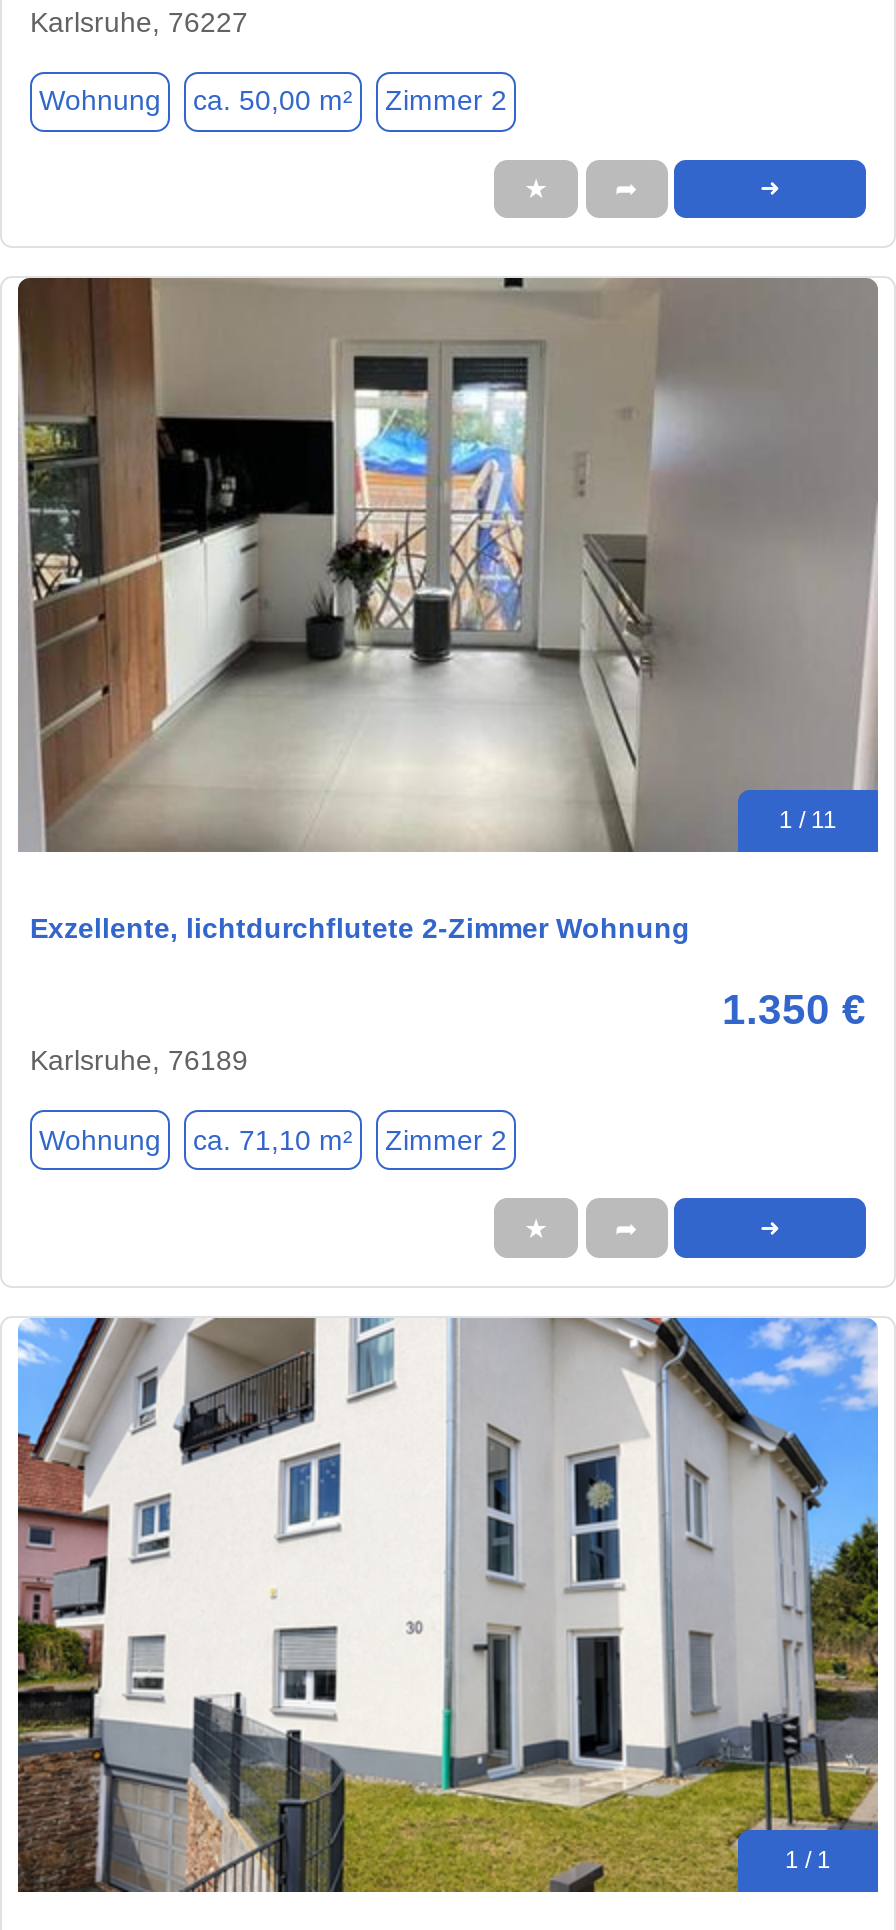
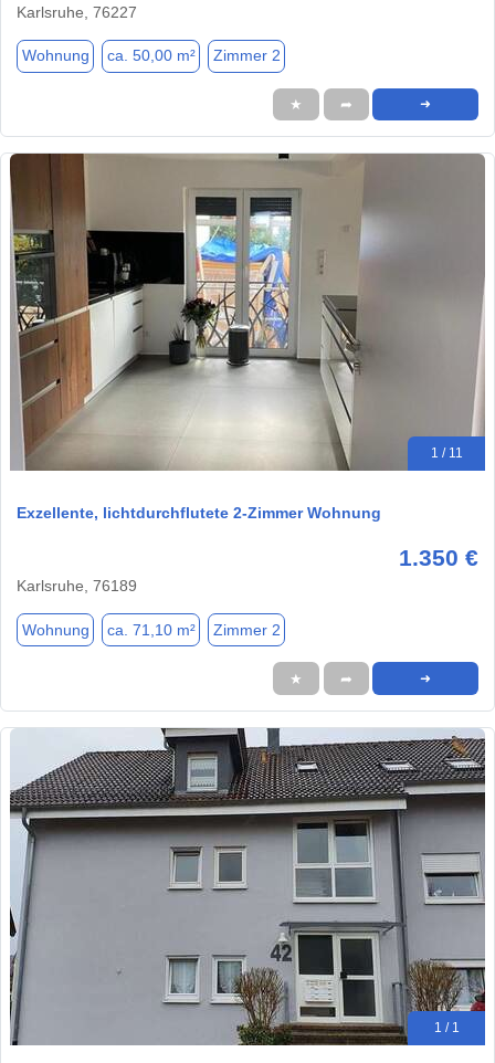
- [image]
+ [image]
